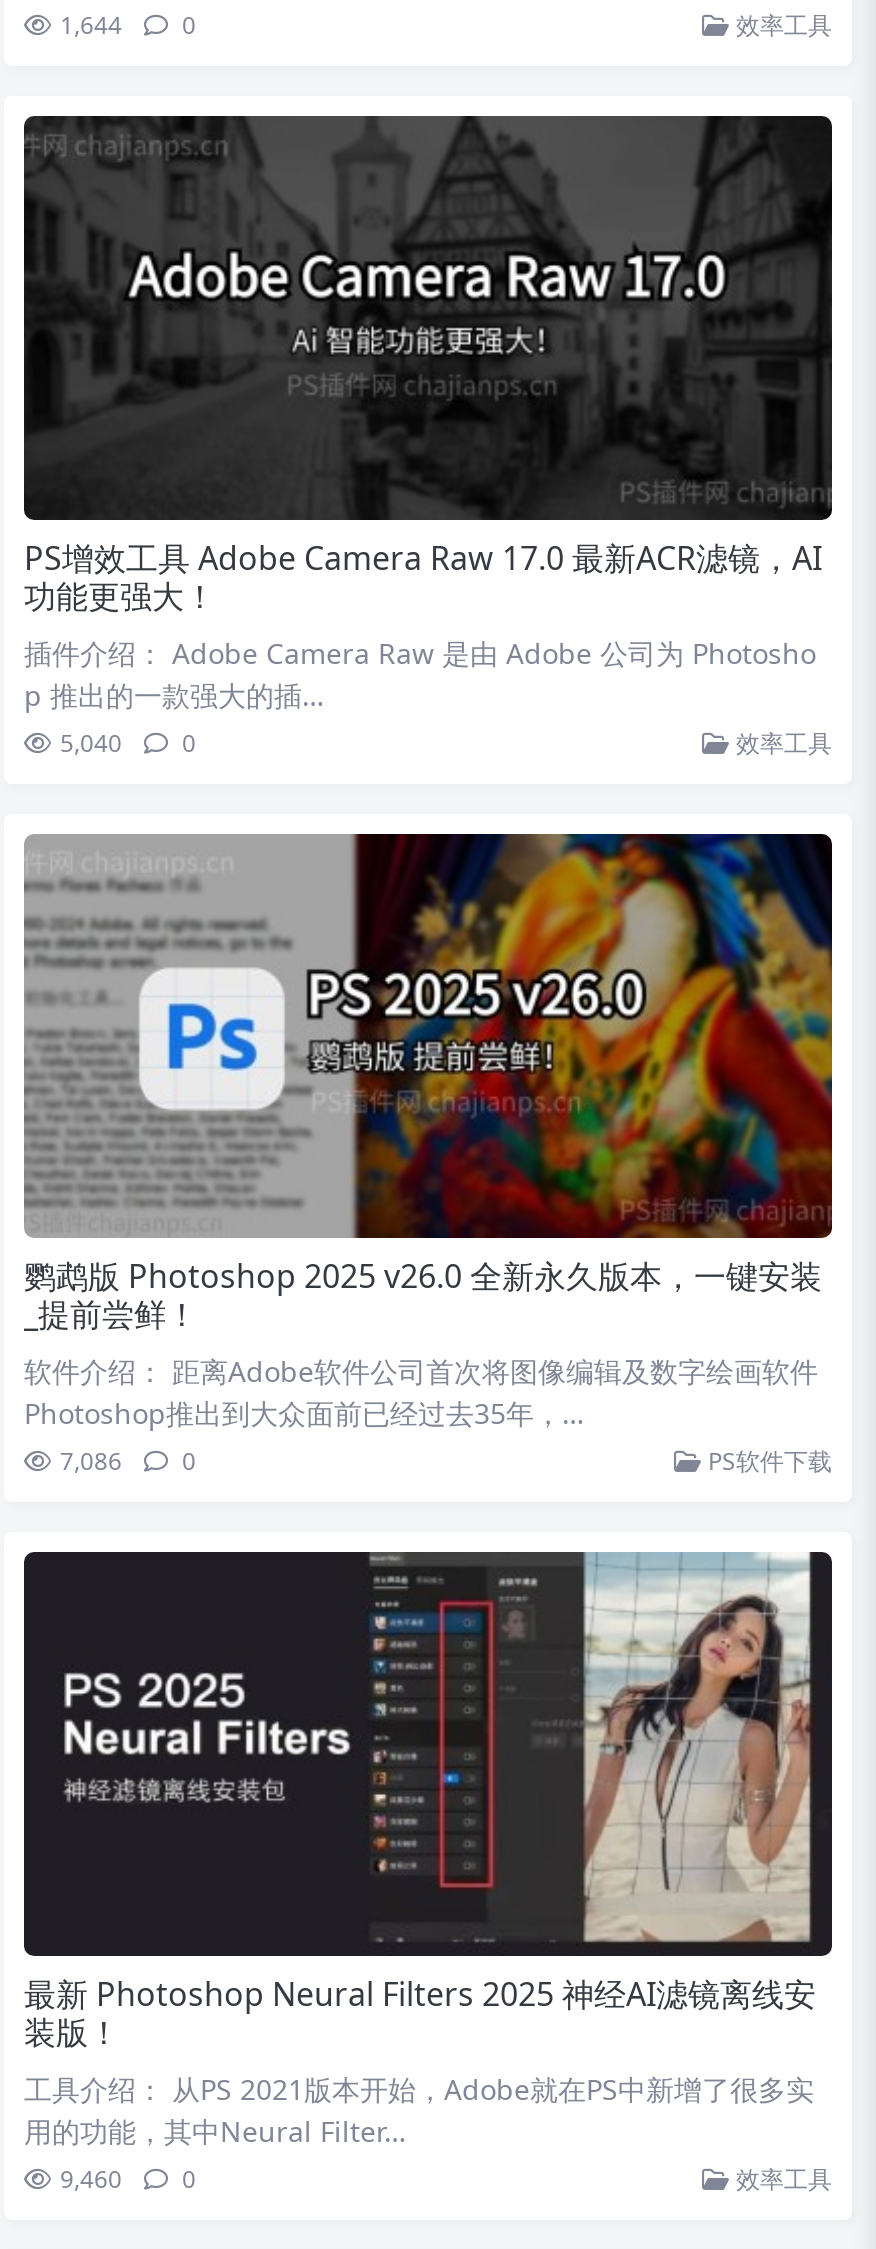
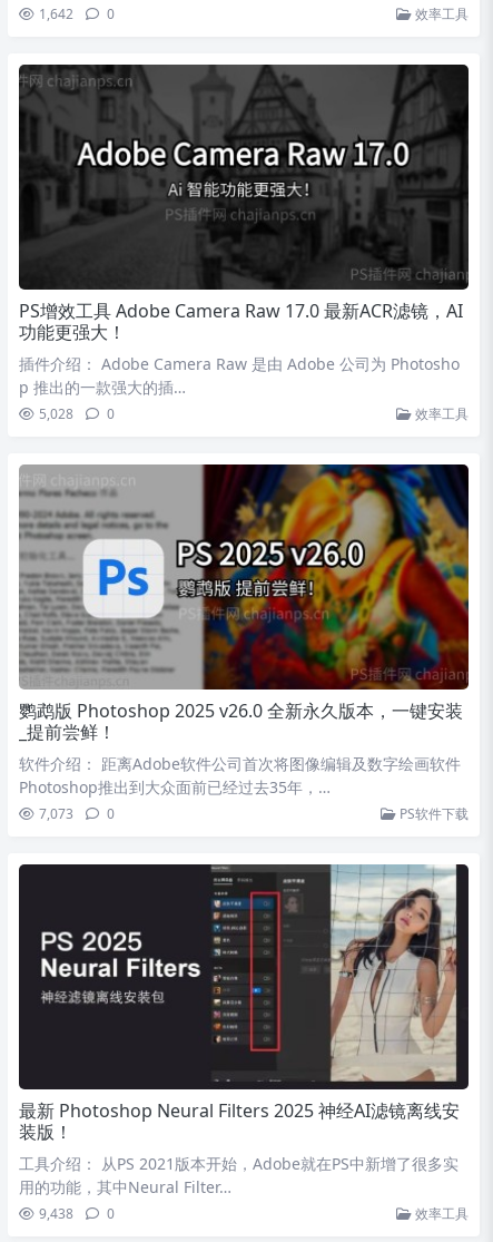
- 1,644 0
+ 1,642 0

- 5,040 0
+ 5,028 0

- 7,086 0
+ 7,073 0

- 9,460 0
+ 9,438 0
